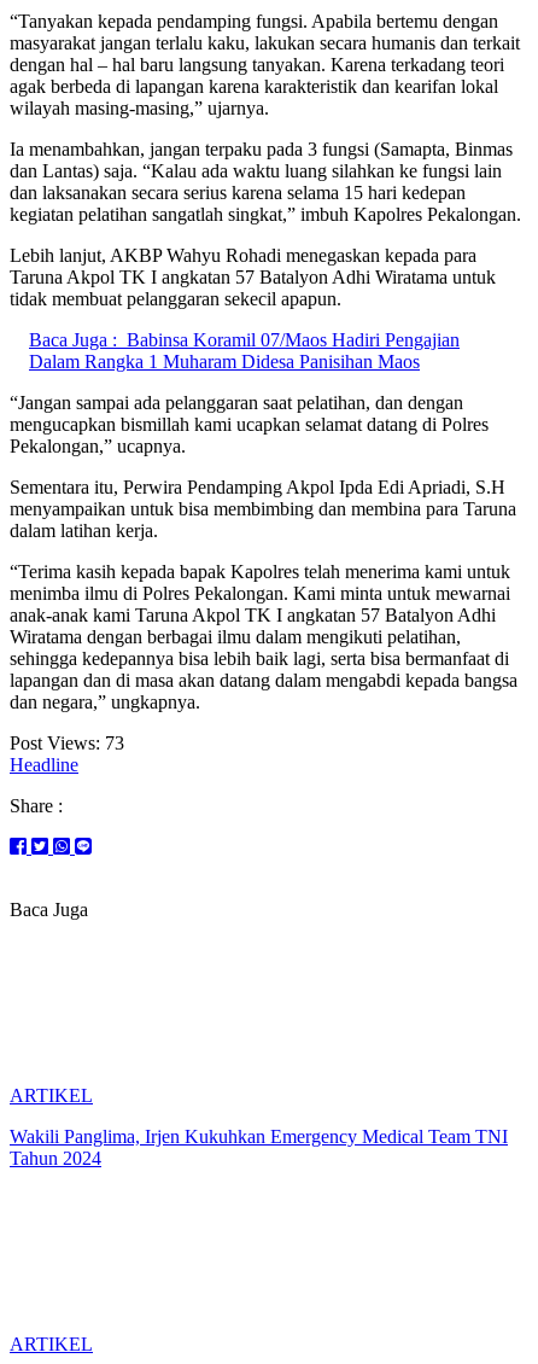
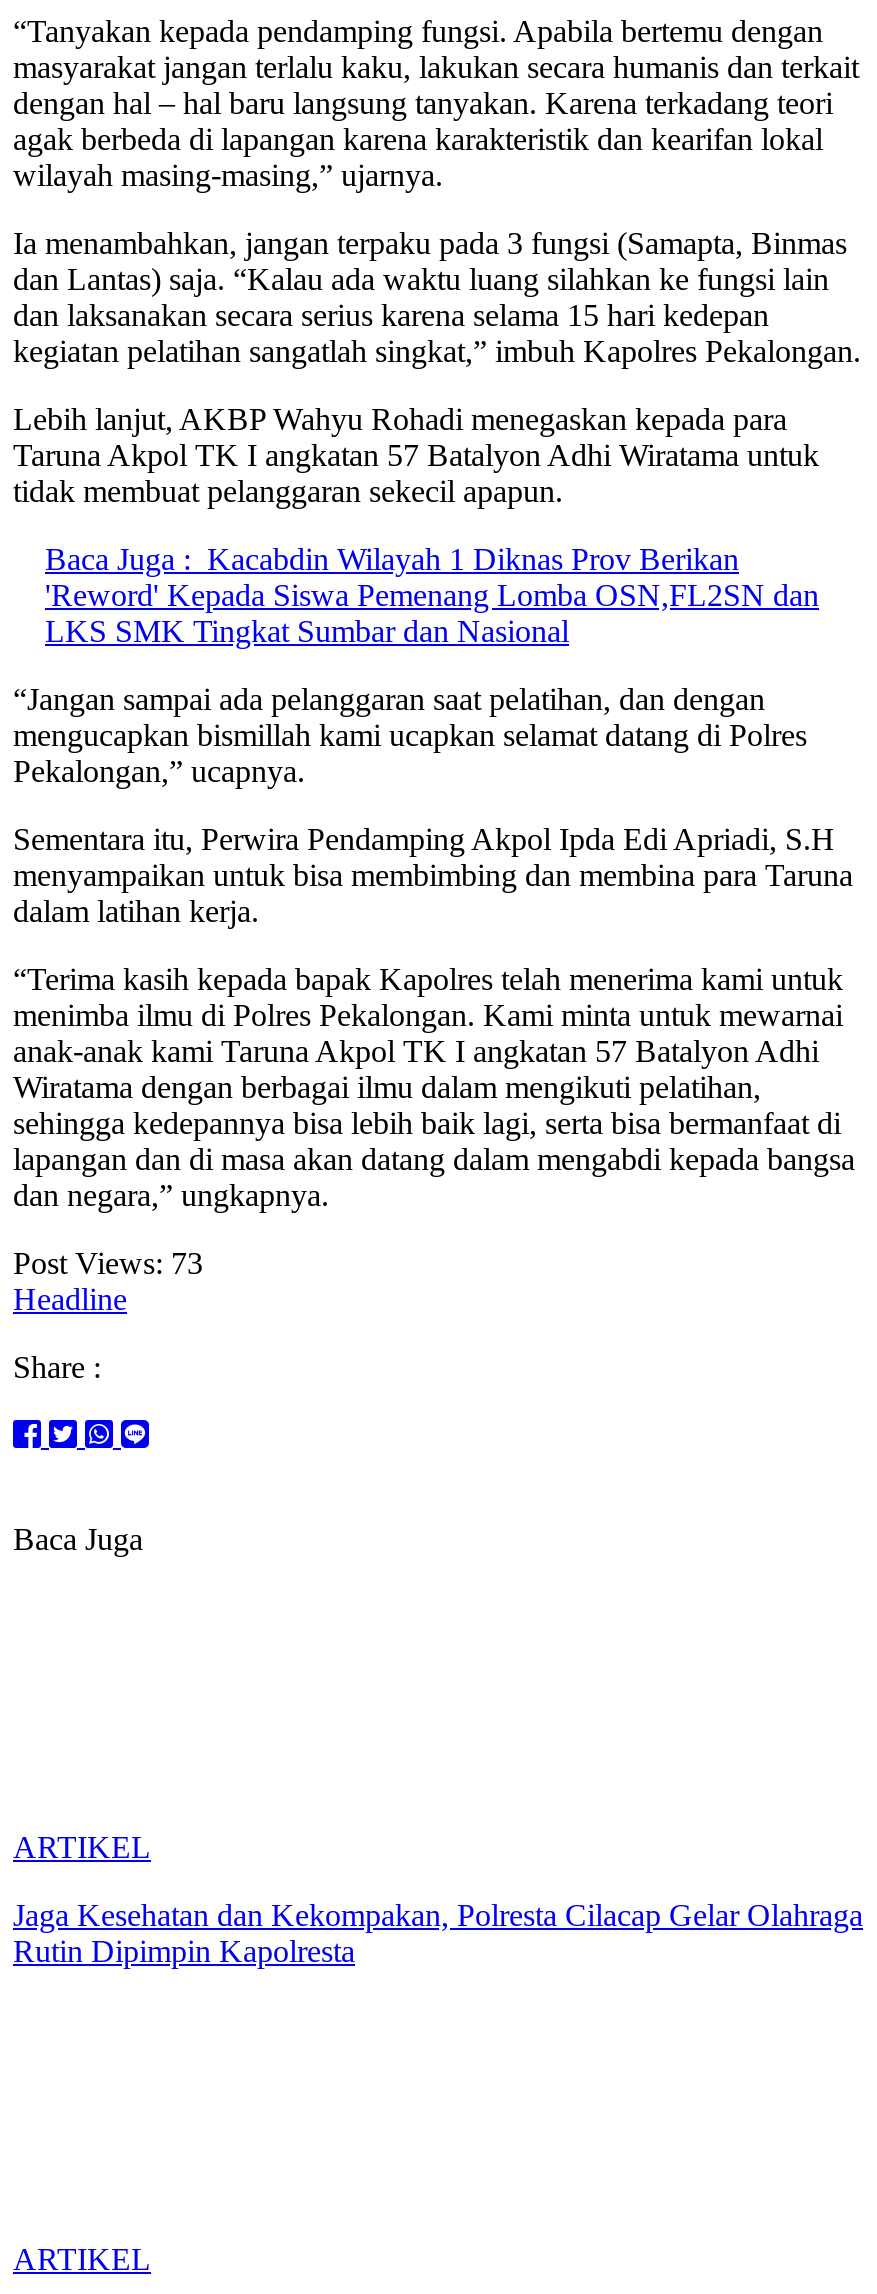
- Baca Juga : Babinsa Koramil 07/Maos Hadiri Pengajian
- Dalam Rangka 1 Muharam Didesa Panisihan Maos
+ Baca Juga : Kacabdin Wilayah 1 Diknas Prov Berikan
+ 'Reword' Kepada Siswa Pemenang Lomba OSN,FL2SN dan
+ LKS SMK Tingkat Sumbar dan Nasional

- Wakili Panglima, Irjen Kukuhkan Emergency Medical Team TNI
- Tahun 2024
+ Jaga Kesehatan dan Kekompakan, Polresta Cilacap Gelar Olahraga
+ Rutin Dipimpin Kapolresta
